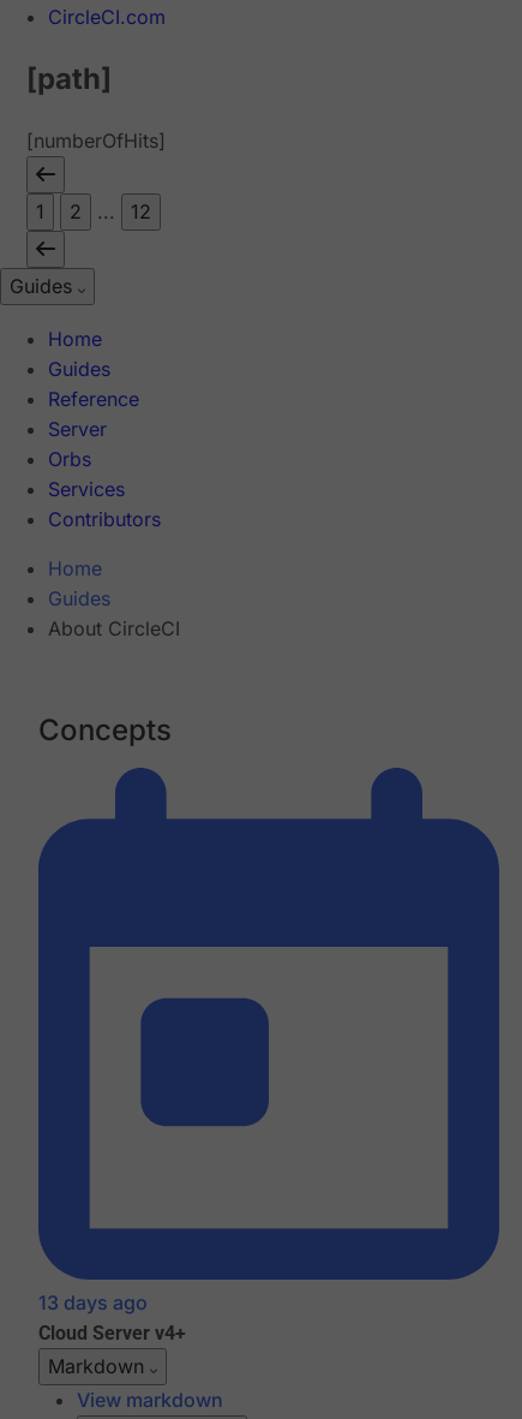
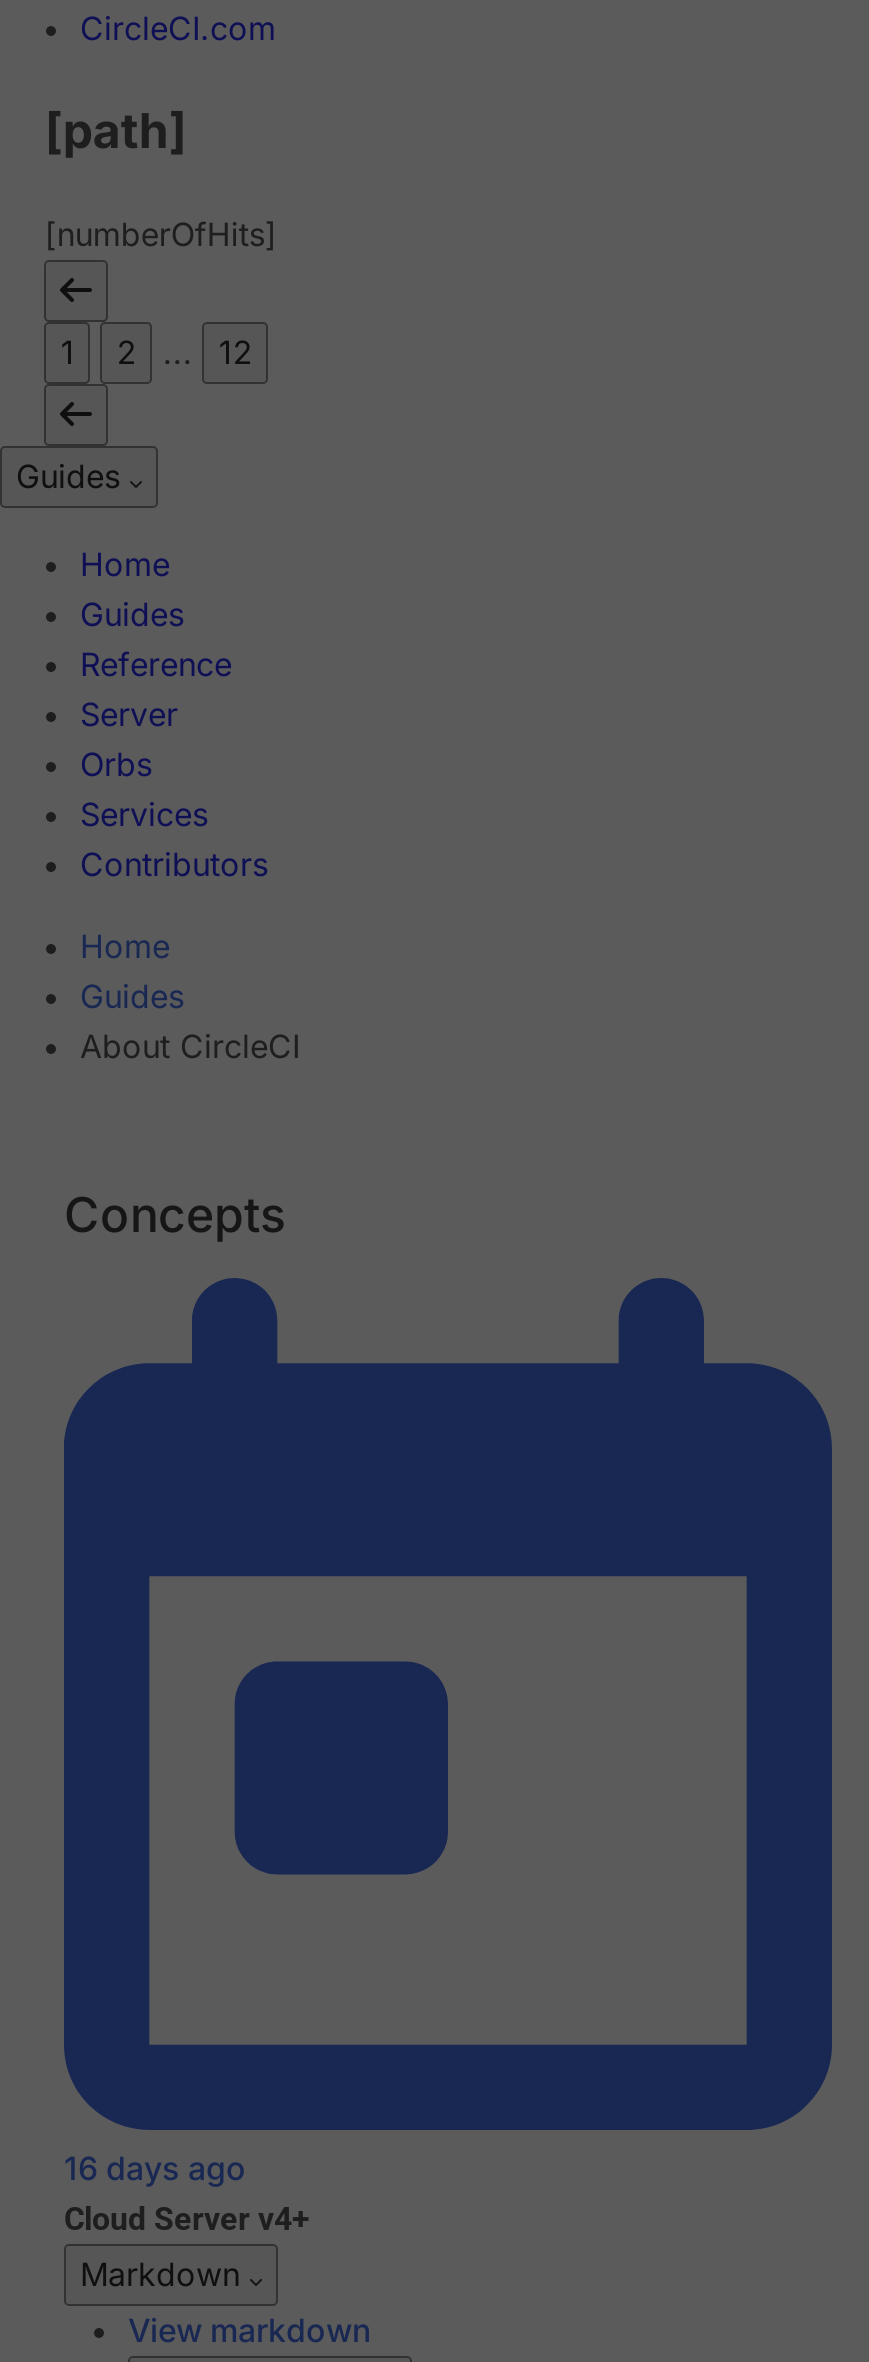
- 13 days ago
+ 16 days ago
